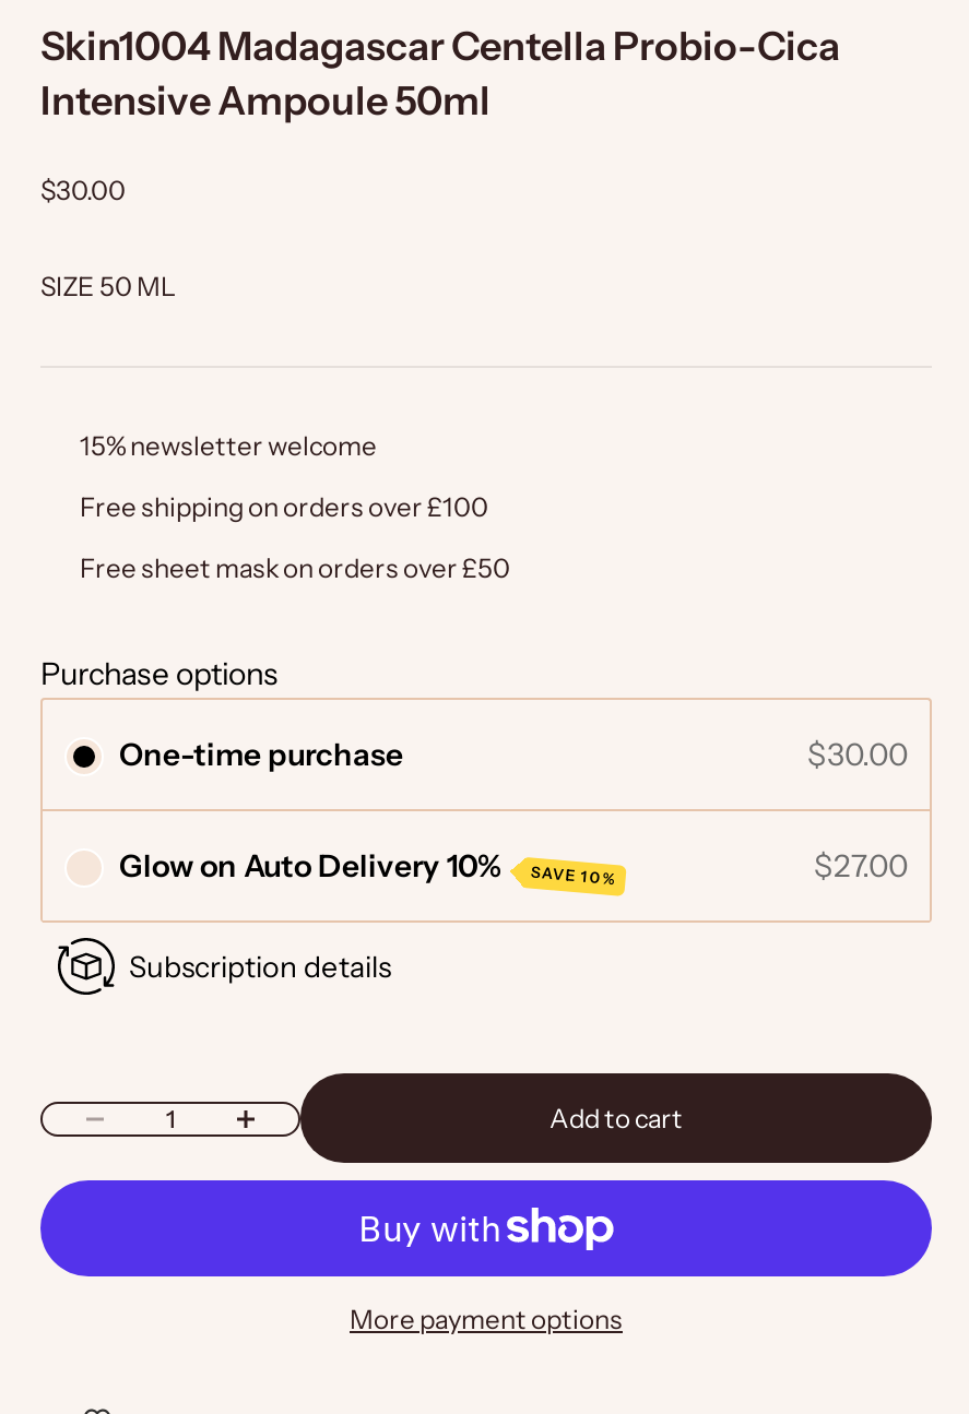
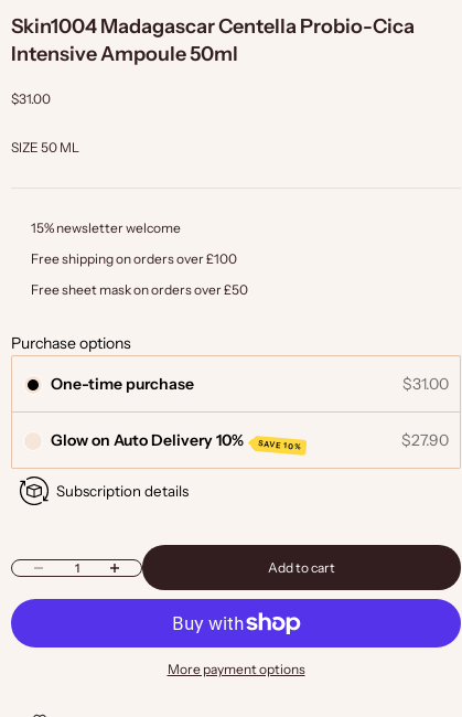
- $30.00
+ $31.00

- $30.00
+ $31.00

- $27.00
+ $27.90
